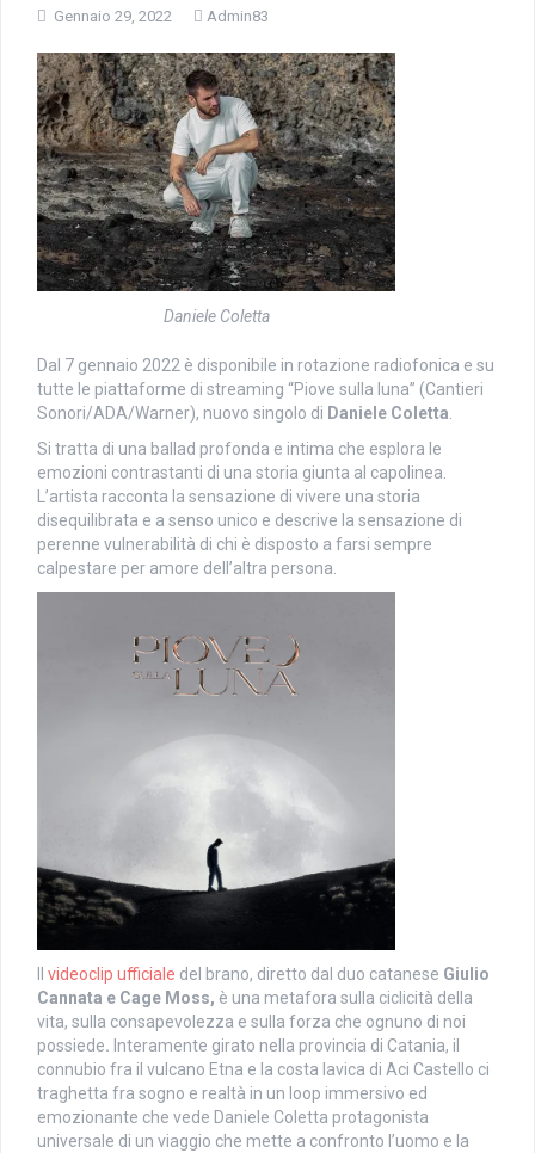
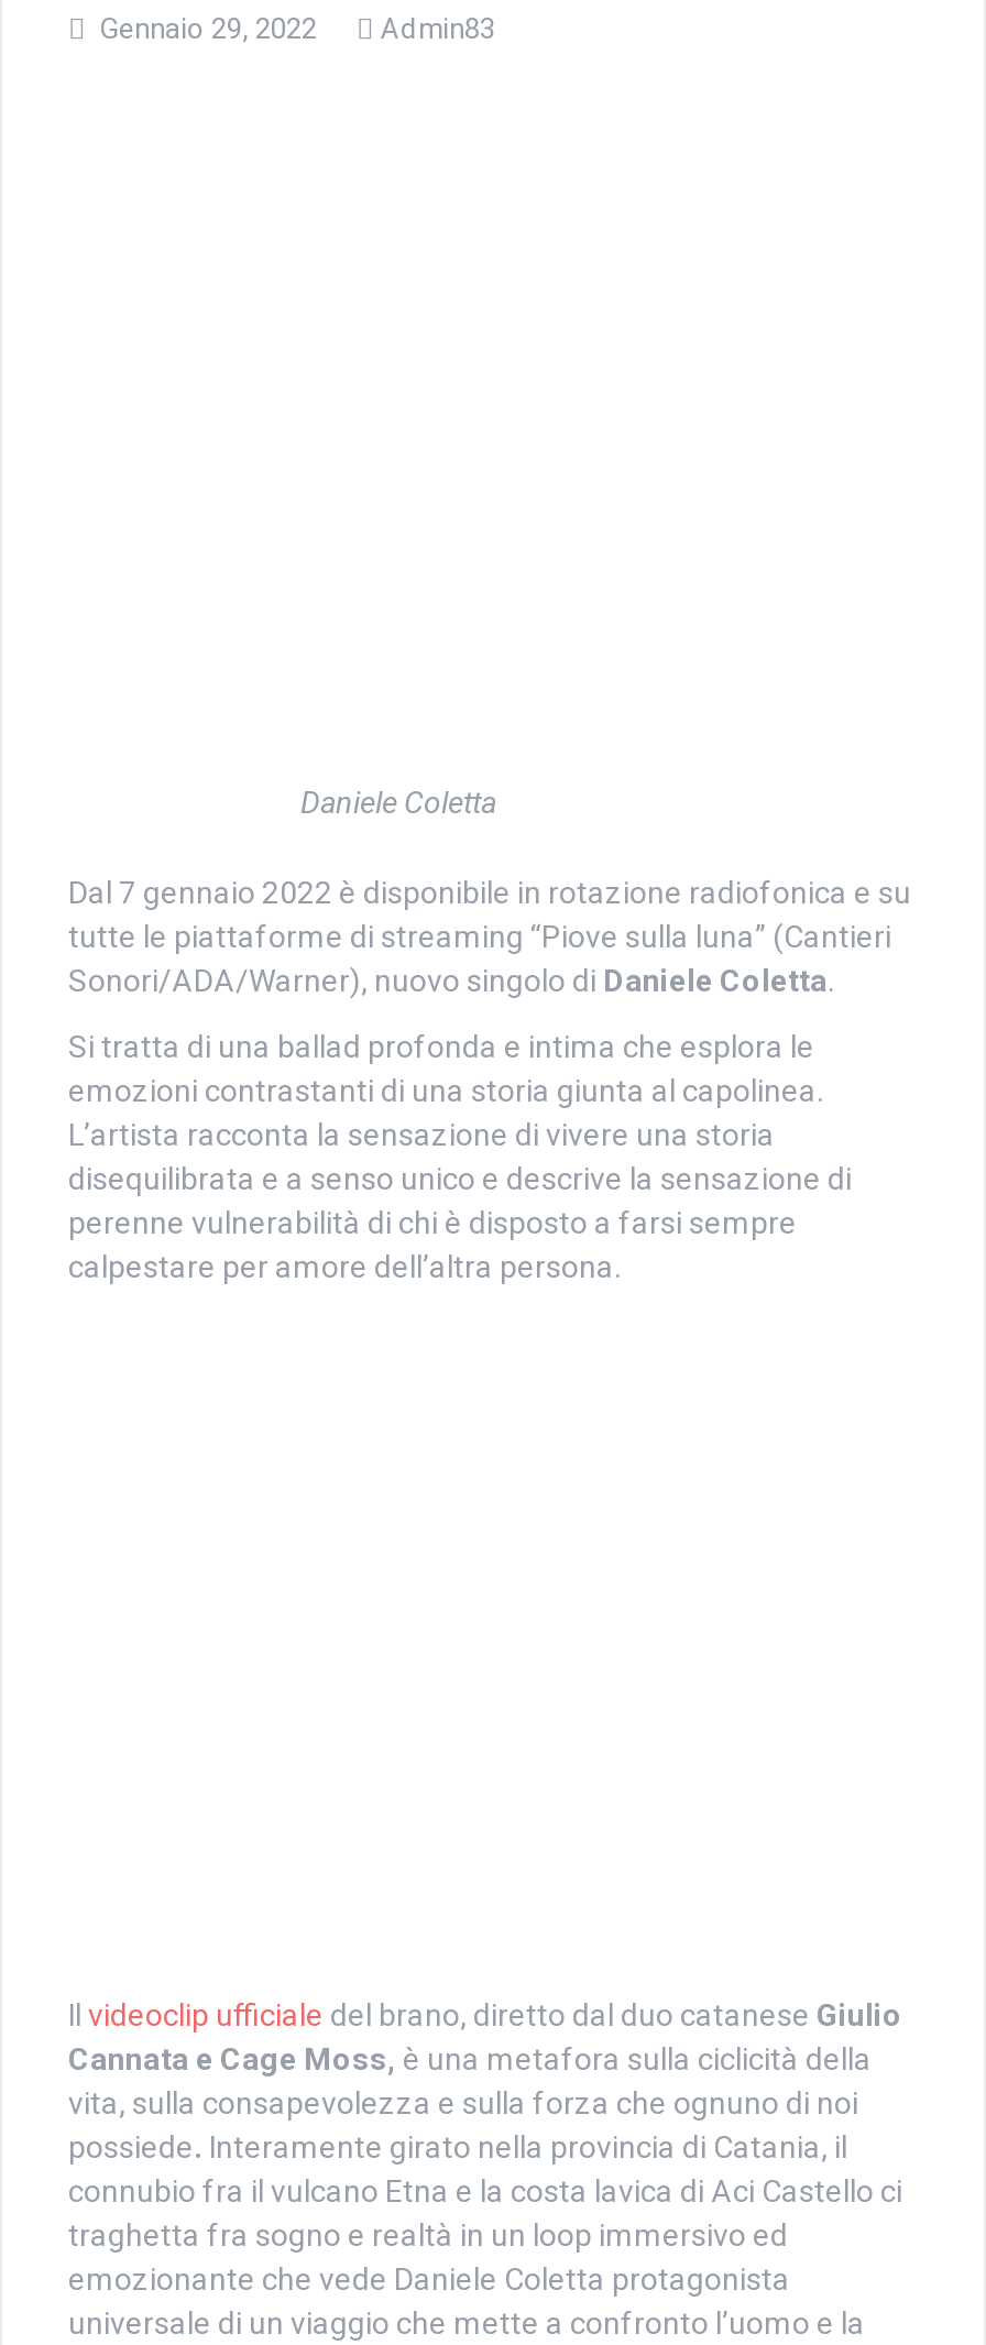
- [image]

- [image]
